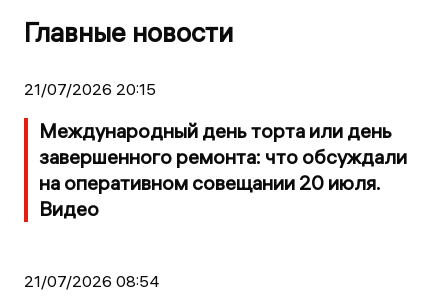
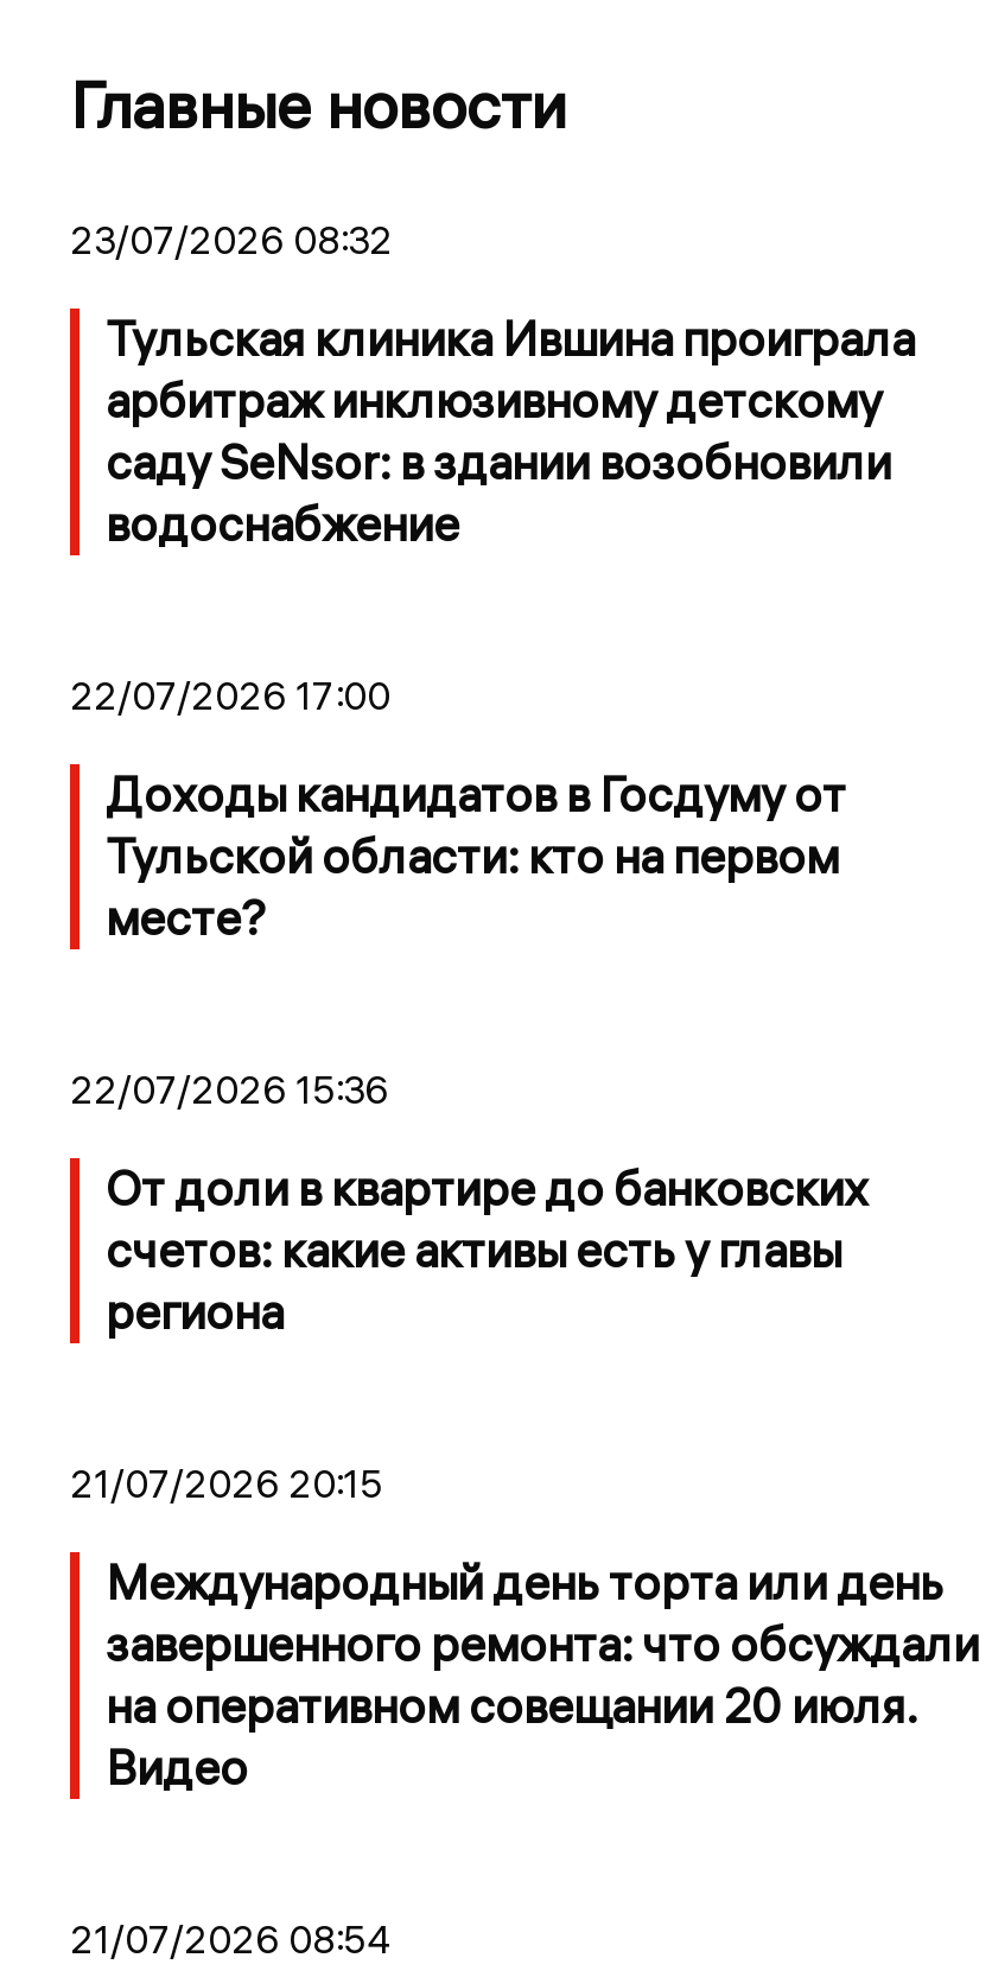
+ 23/07/2026 08:32
+ Тульская клиника Ившина проиграла
+ арбитраж инклюзивному детскому
+ саду SeNsor: в здании возобновили
+ водоснабжение
+ 22/07/2026 17:00
+ Доходы кандидатов в Госдуму от
+ Тульской области: кто на первом
+ месте?
+ 22/07/2026 15:36
+ От доли в квартире до банковских
+ счетов: какие активы есть у главы
+ региона
